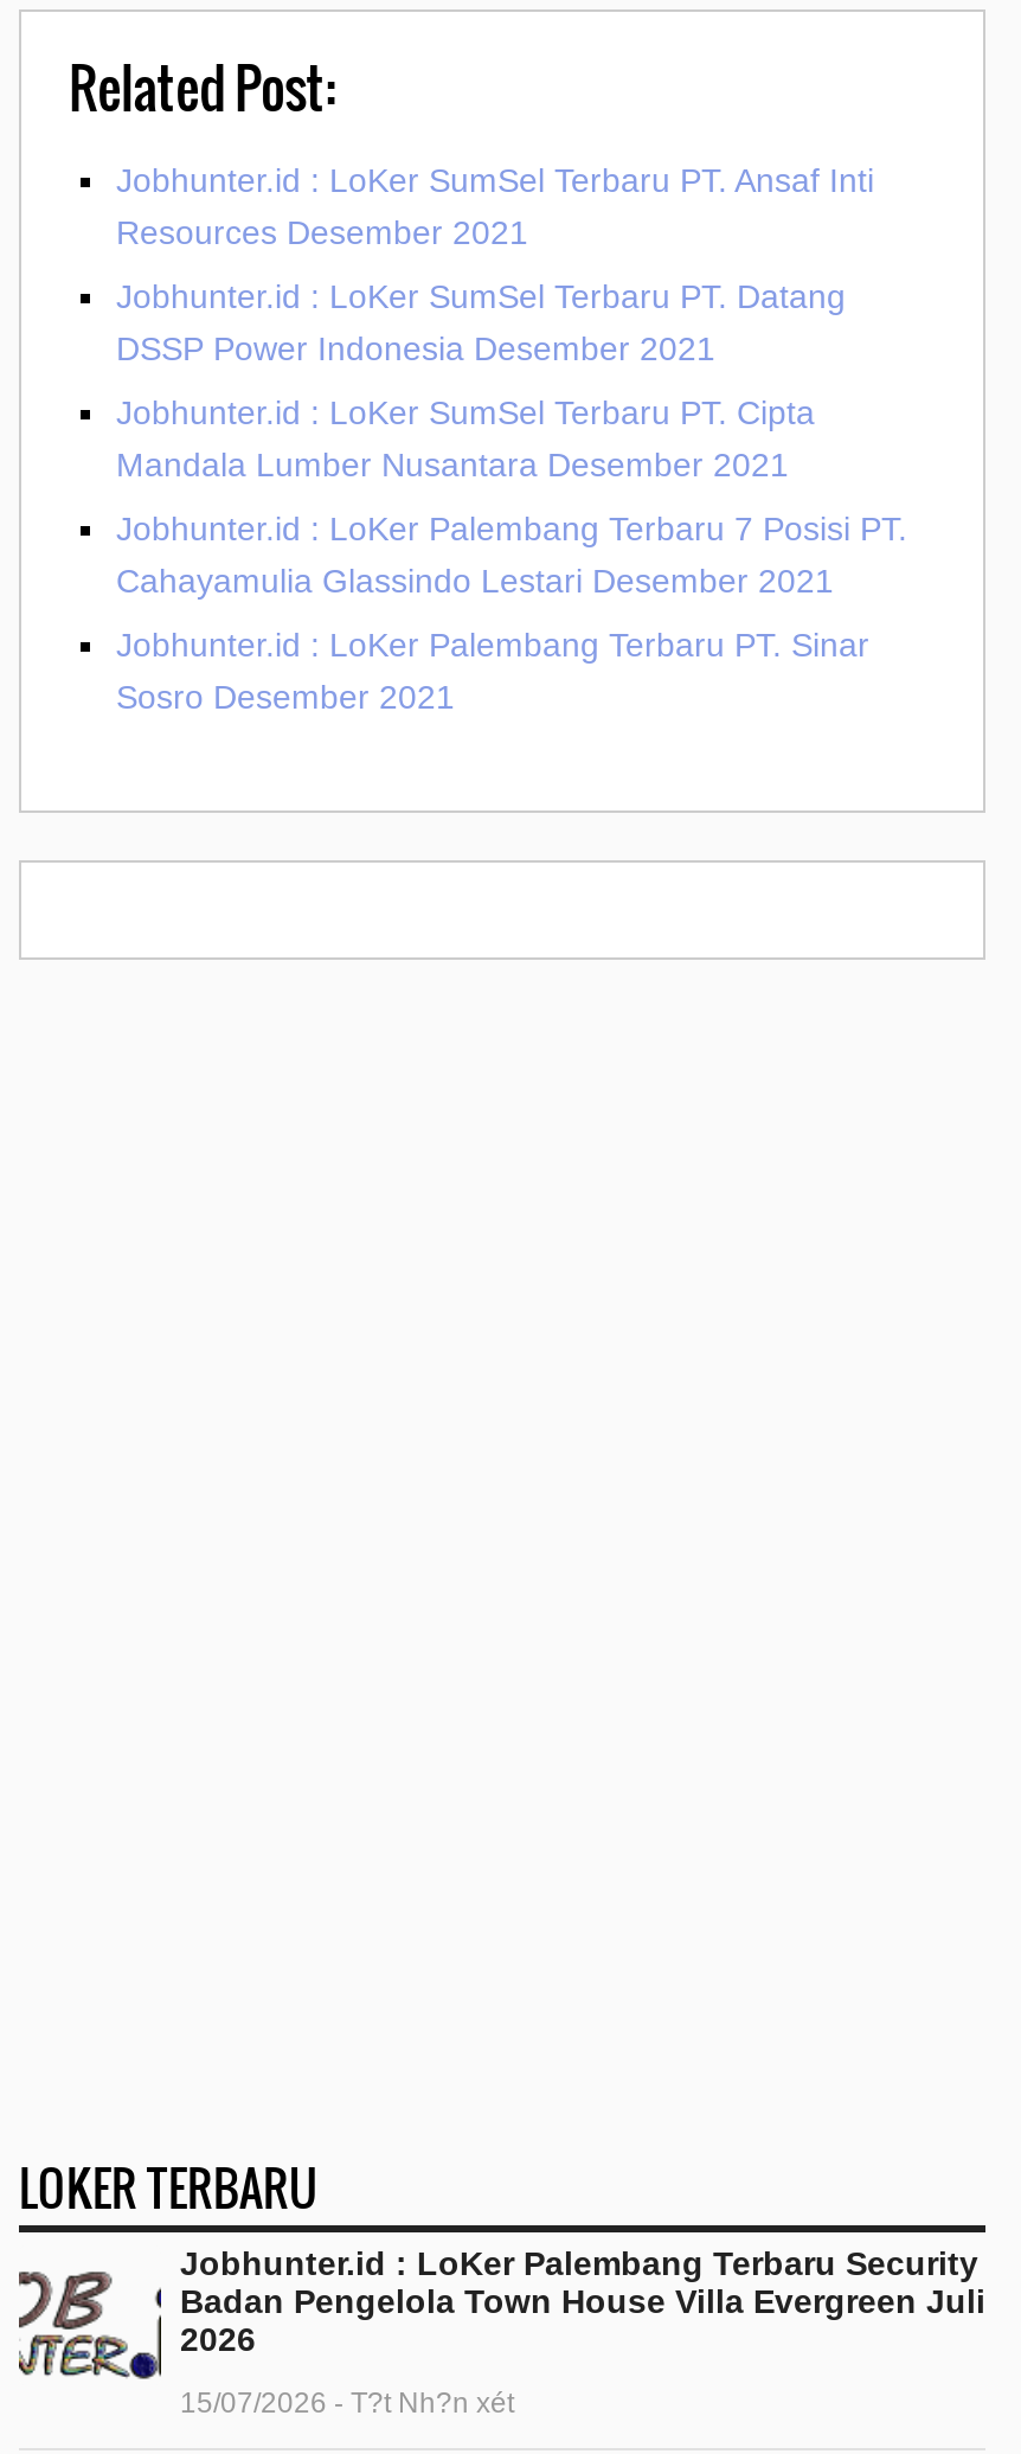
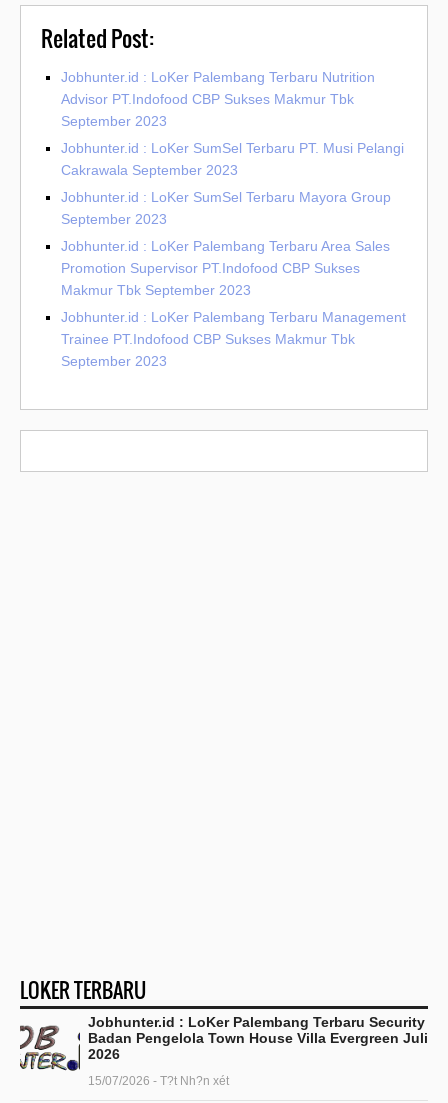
- Jobhunter.id : LoKer SumSel Terbaru PT. Ansaf Inti
- Resources Desember 2021
+ Jobhunter.id : LoKer Palembang Terbaru Nutrition
+ Advisor PT.Indofood CBP Sukses Makmur Tbk
+ September 2023

- Jobhunter.id : LoKer SumSel Terbaru PT. Datang
- DSSP Power Indonesia Desember 2021
+ Jobhunter.id : LoKer SumSel Terbaru PT. Musi Pelangi
+ Cakrawala September 2023

- Jobhunter.id : LoKer SumSel Terbaru PT. Cipta
- Mandala Lumber Nusantara Desember 2021
+ Jobhunter.id : LoKer SumSel Terbaru Mayora Group
+ September 2023

- Jobhunter.id : LoKer Palembang Terbaru 7 Posisi PT.
- Cahayamulia Glassindo Lestari Desember 2021
+ Jobhunter.id : LoKer Palembang Terbaru Area Sales
+ Promotion Supervisor PT.Indofood CBP Sukses
+ Makmur Tbk September 2023

- Jobhunter.id : LoKer Palembang Terbaru PT. Sinar
- Sosro Desember 2021
+ Jobhunter.id : LoKer Palembang Terbaru Management
+ Trainee PT.Indofood CBP Sukses Makmur Tbk
+ September 2023
